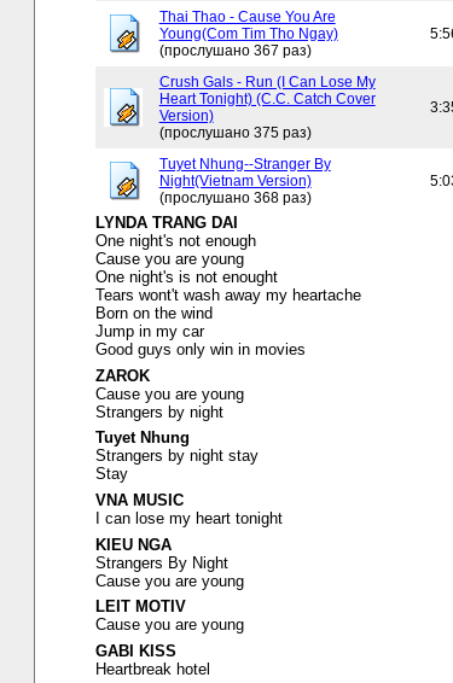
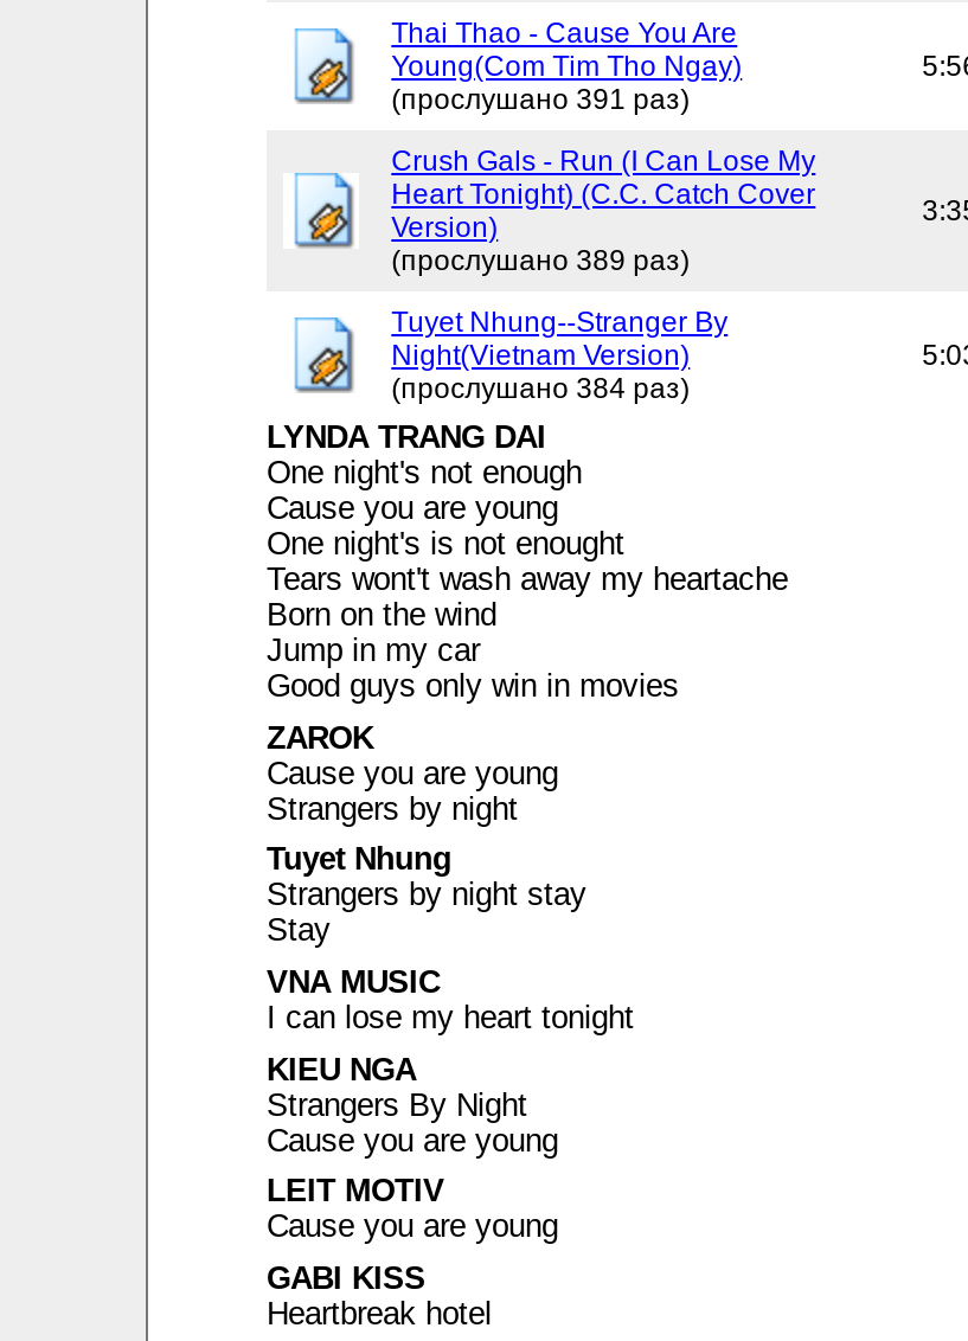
- (прослушано 367 раз)
+ (прослушано 391 раз)

- (прослушано 375 раз)
+ (прослушано 389 раз)

- (прослушано 368 раз)
+ (прослушано 384 раз)
